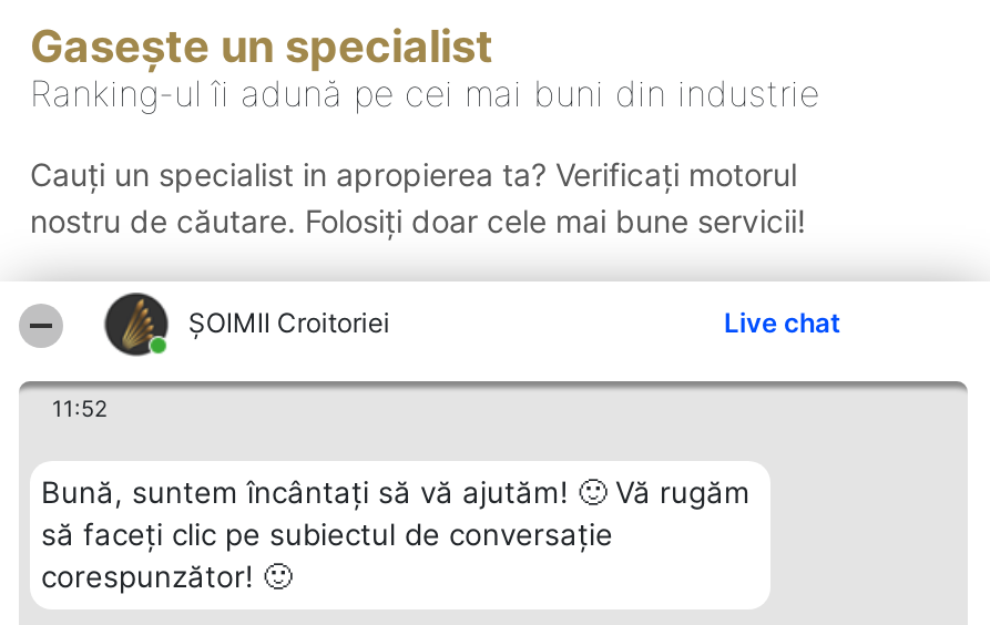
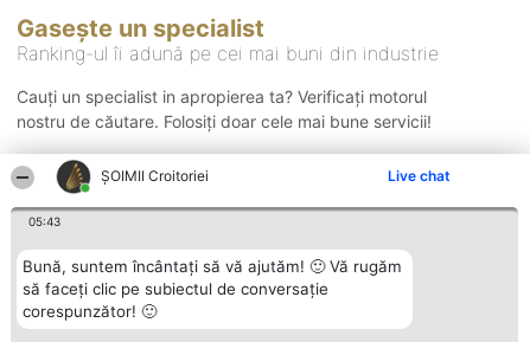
- 11:52
+ 05:43
